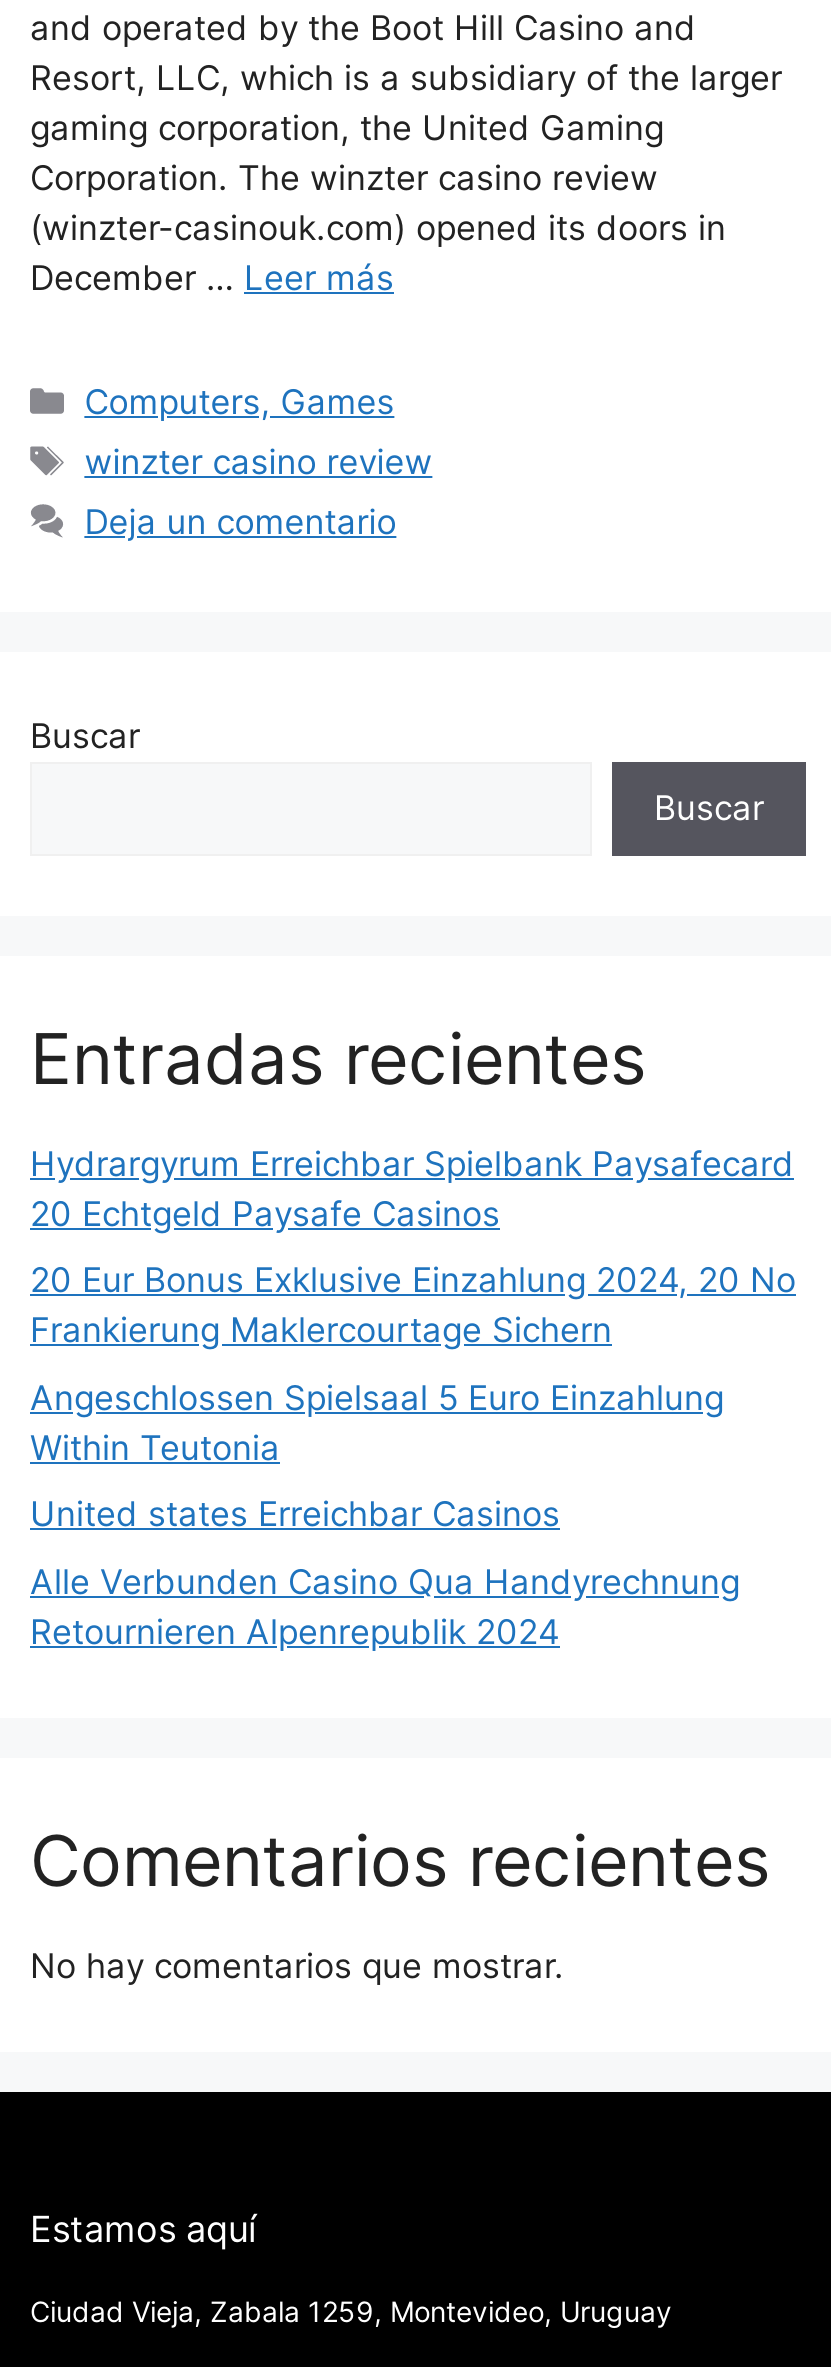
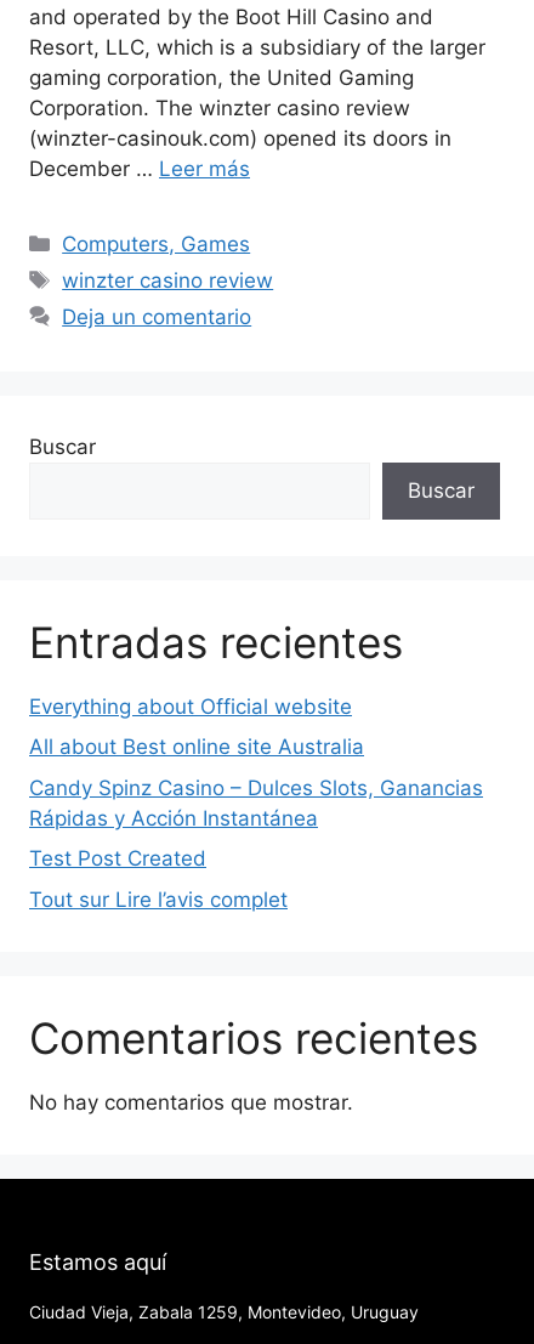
- Hydrargyrum Erreichbar Spielbank Paysafecard
- 20 Echtgeld Paysafe Casinos
+ Everything about Official website

- 20 Eur Bonus Exklusive Einzahlung 2024, 20 No
- Frankierung Maklercourtage Sichern
+ All about Best online site Australia

- Angeschlossen Spielsaal 5 Euro Einzahlung
- Within Teutonia
+ Candy Spinz Casino – Dulces Slots, Ganancias
+ Rápidas y Acción Instantánea

- United states Erreichbar Casinos
+ Test Post Created

- Alle Verbunden Casino Qua Handyrechnung
- Retournieren Alpenrepublik 2024
+ Tout sur Lire l’avis complet
